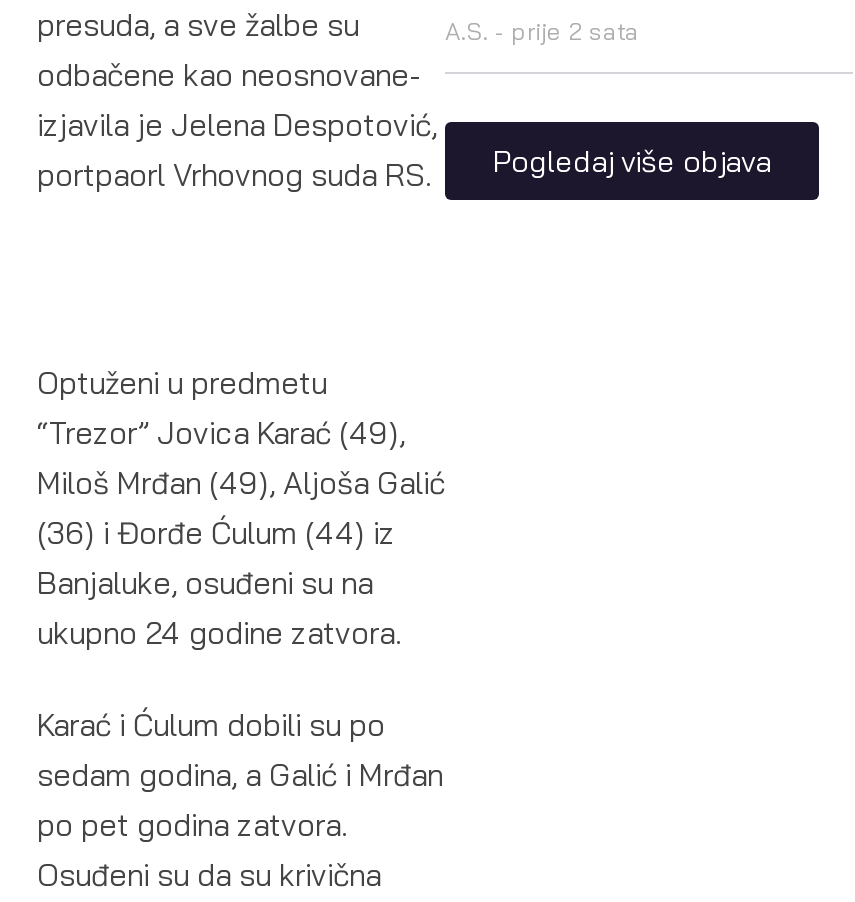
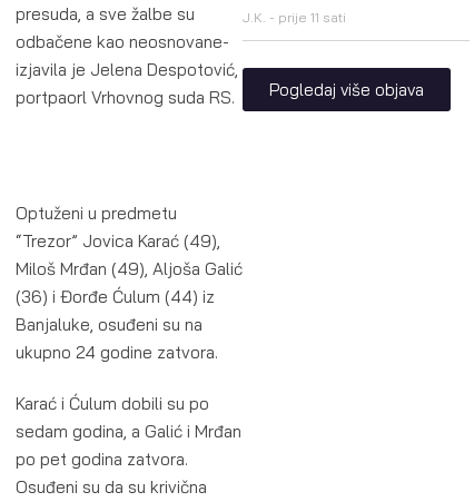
- A.S. prije 2 sata
+ J.K. prije 11 sati
